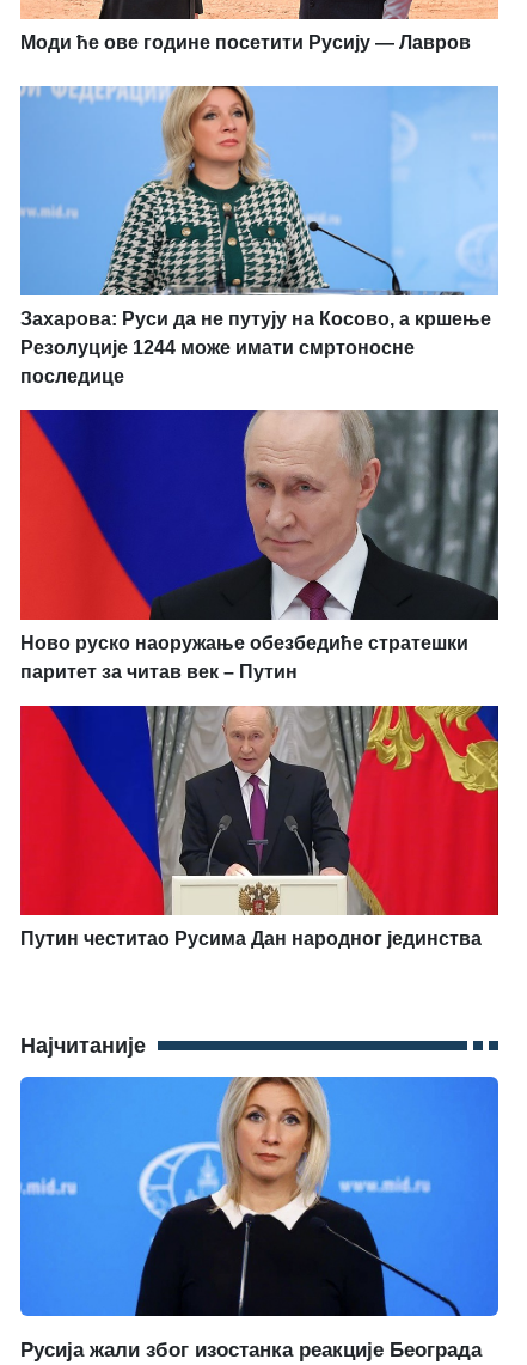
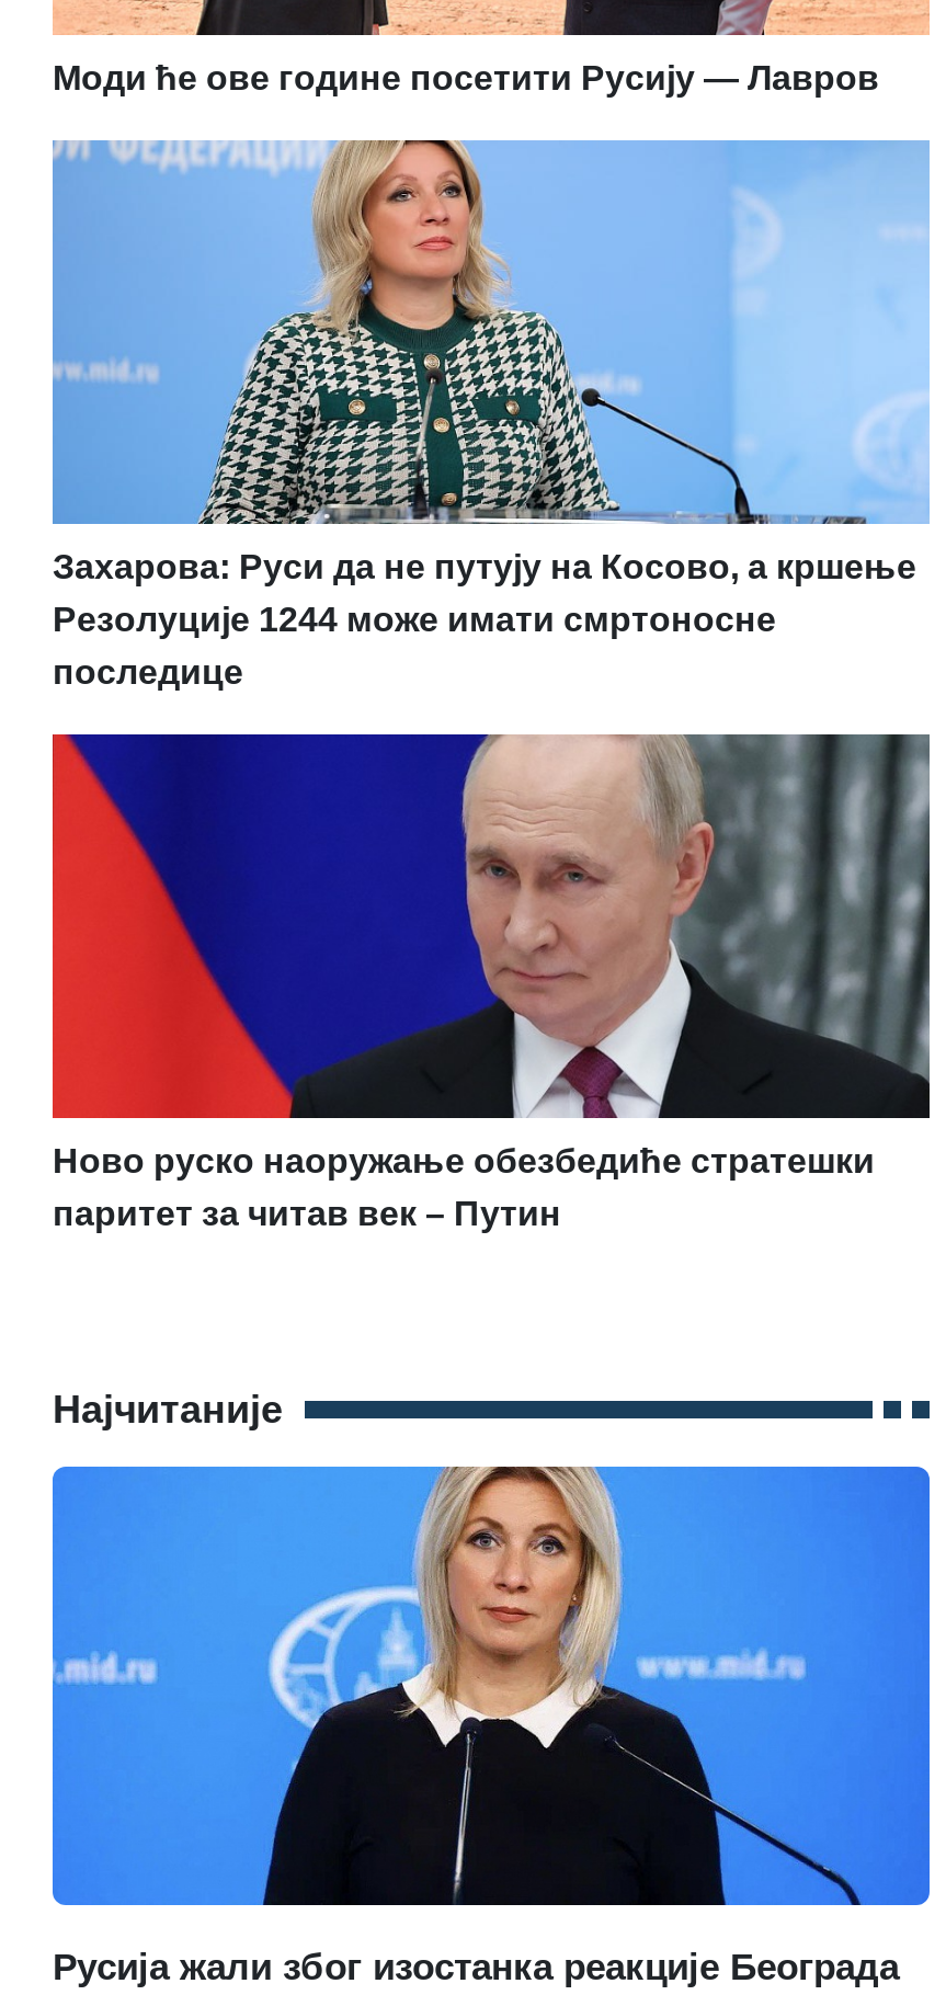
- [image]
- Путин честитао Русима Дан народног јединства
